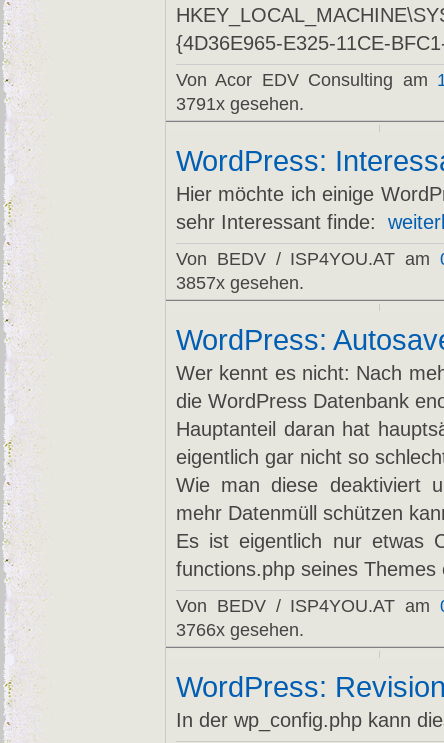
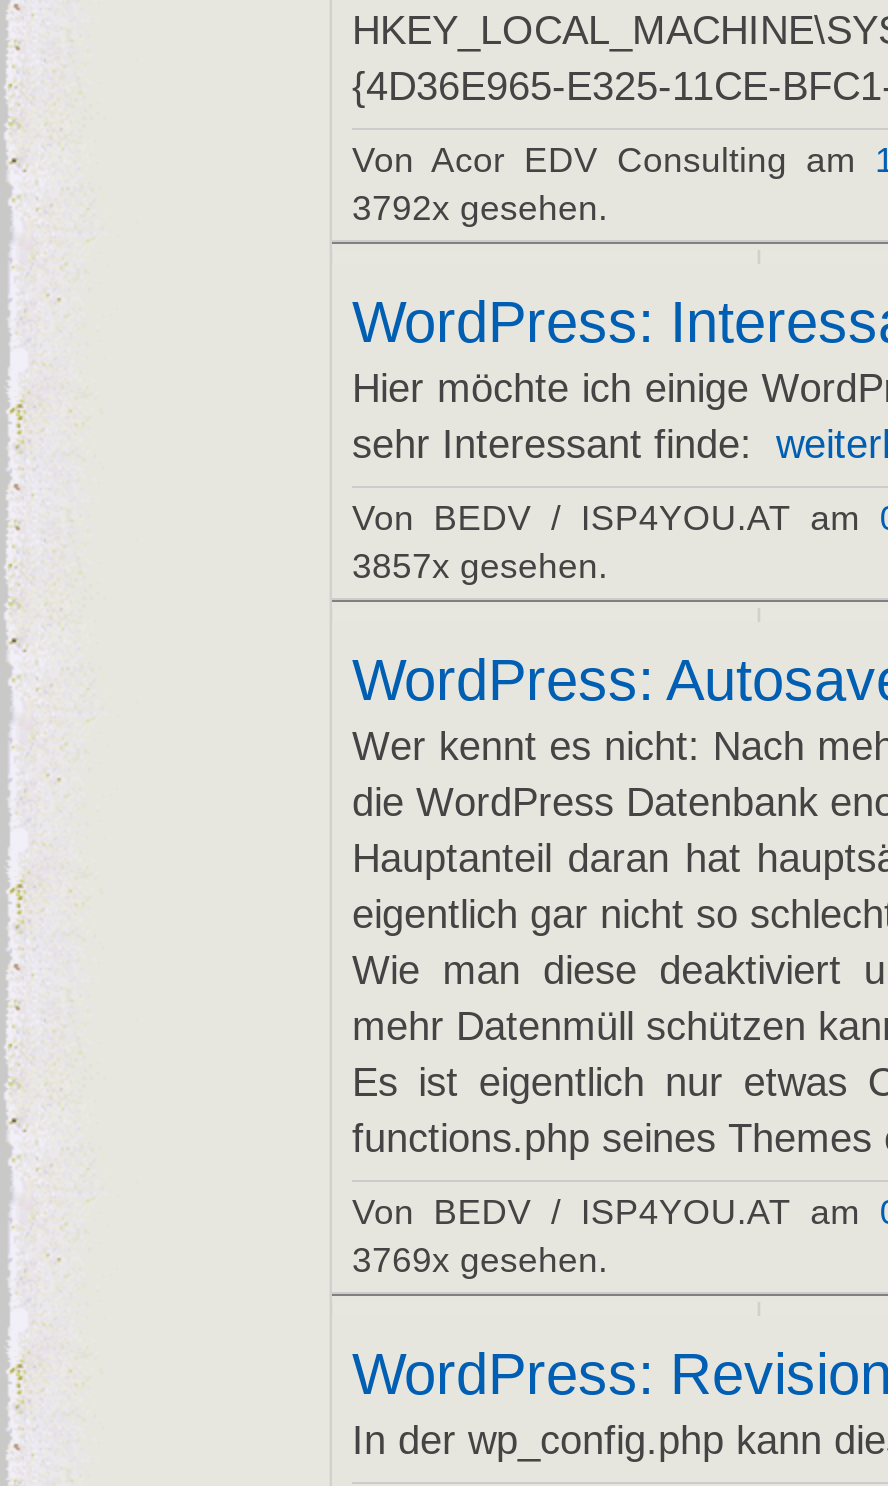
- 3791x gesehen.
+ 3792x gesehen.

- 3766x gesehen.
+ 3769x gesehen.
